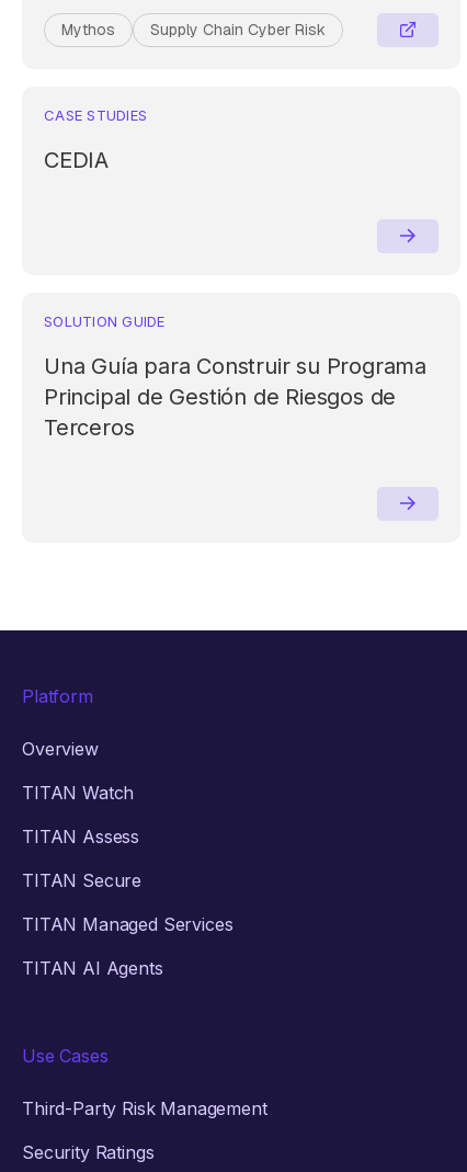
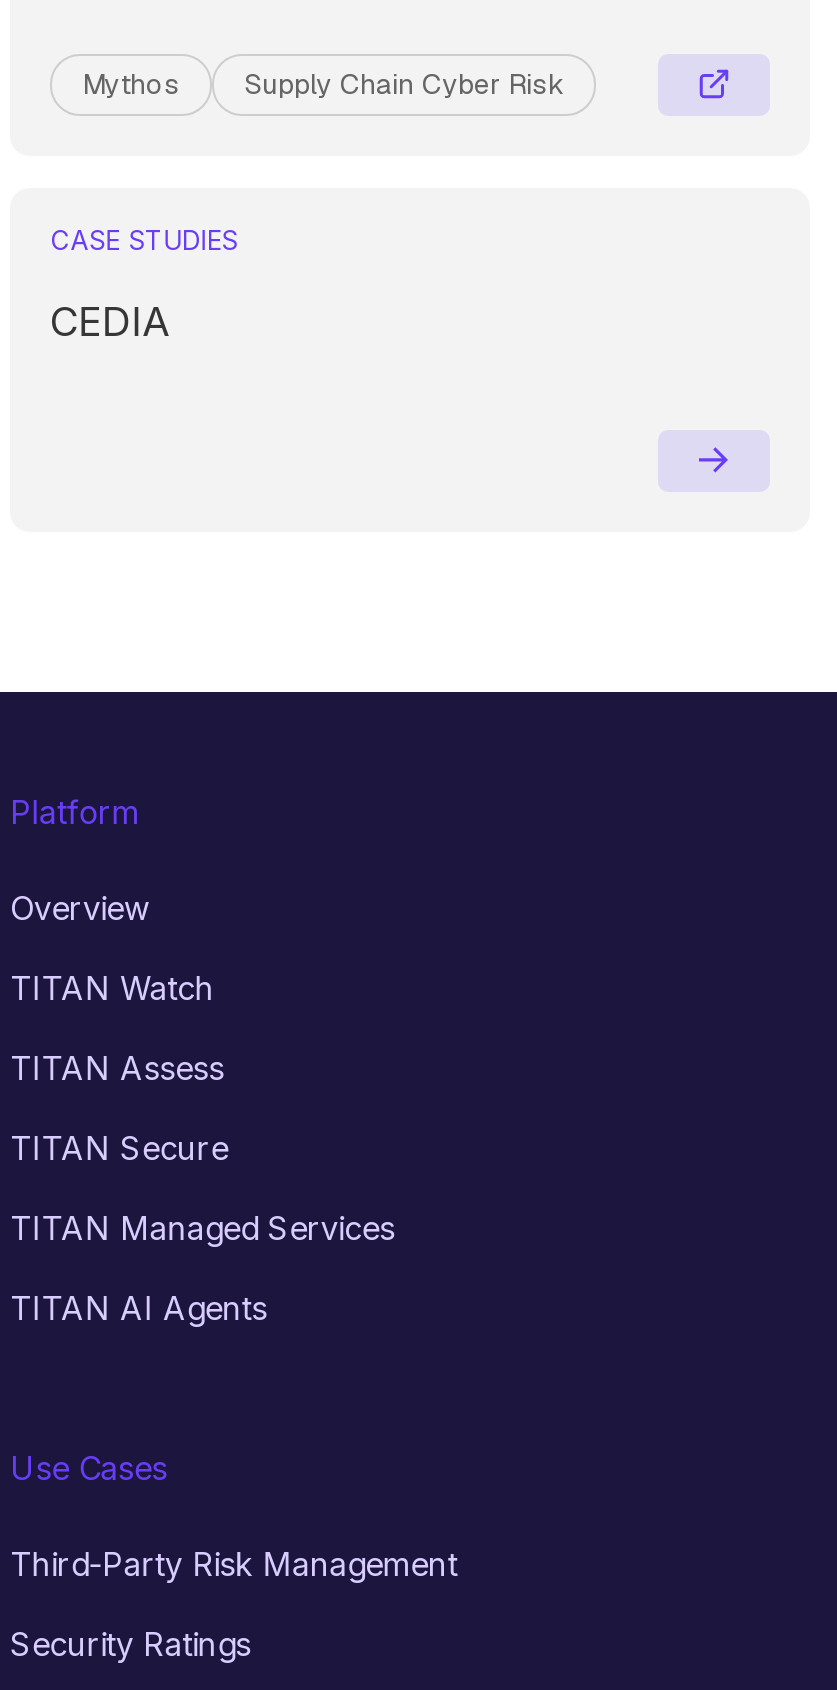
- SOLUTION GUIDE
- Una Guía para Construir su Programa
- Principal de Gestión de Riesgos de
- Terceros
